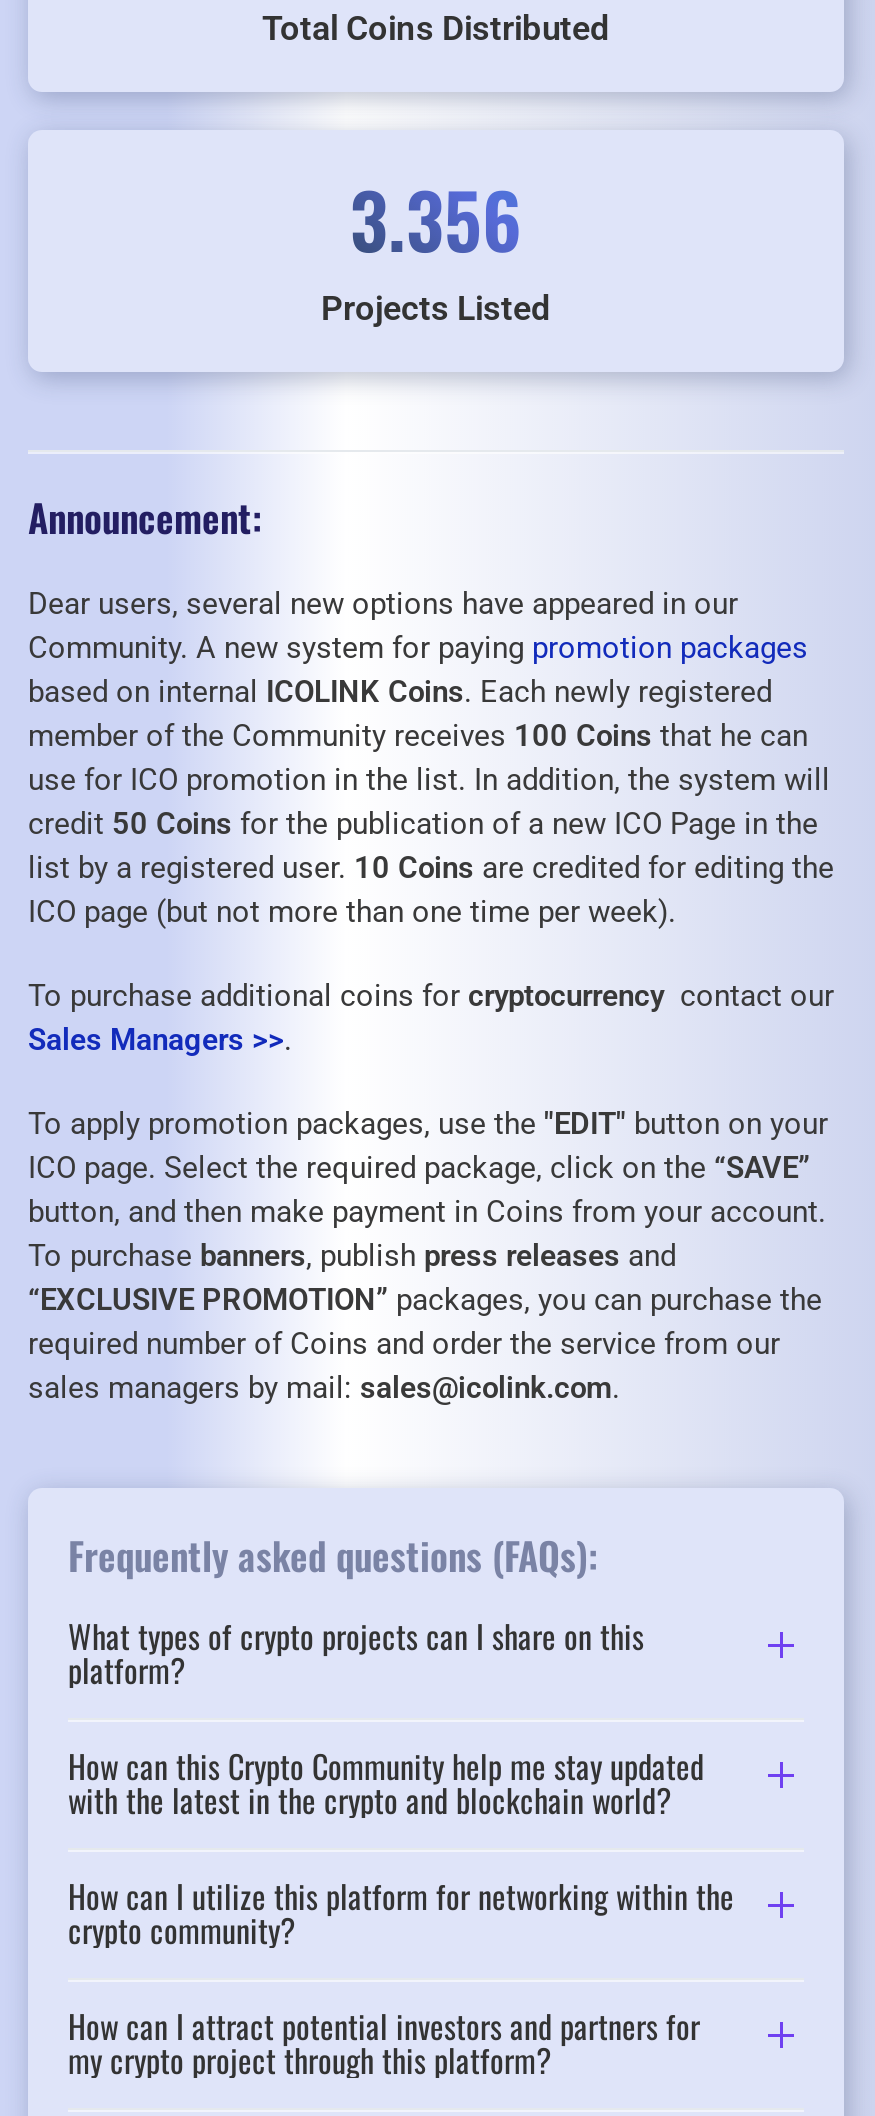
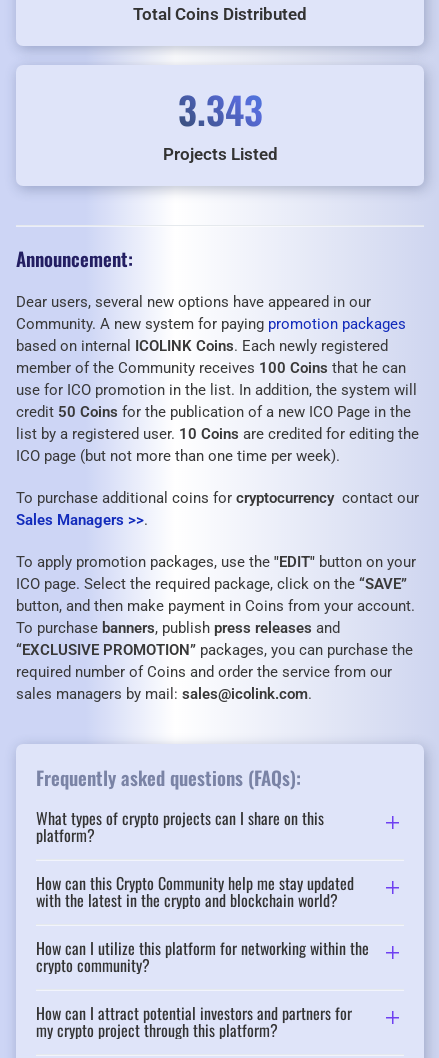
- 3.356
+ 3.343
